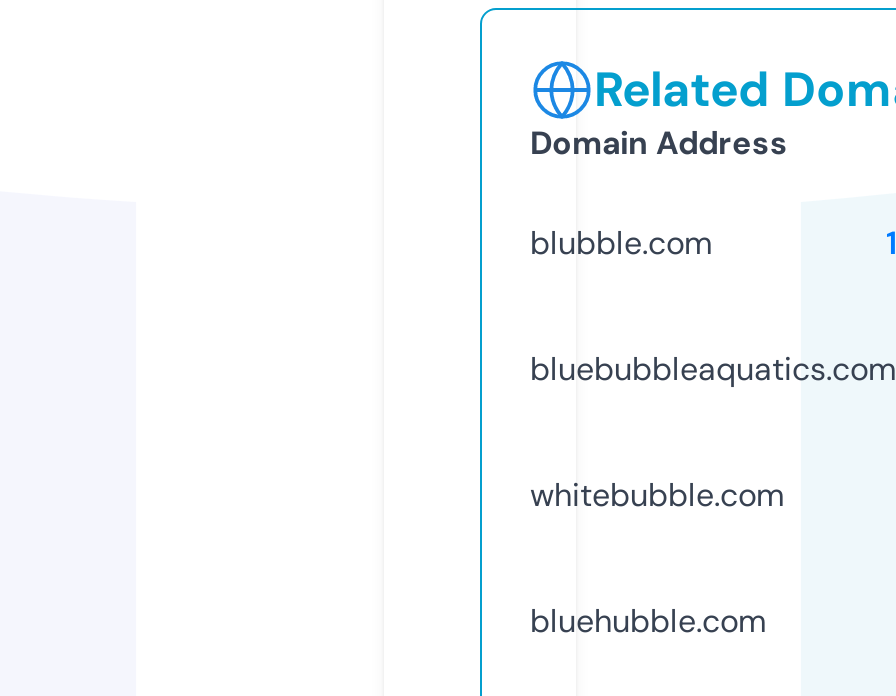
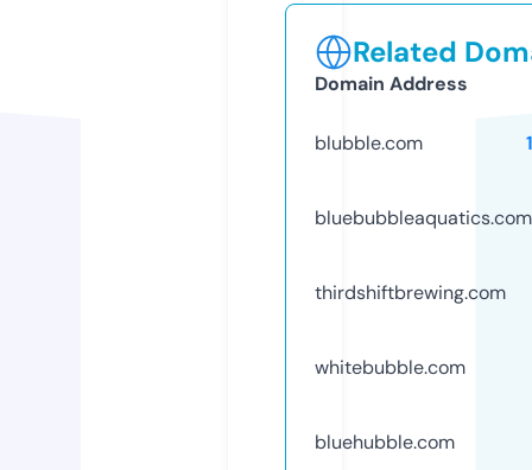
+ thirdshiftbrewing.com
